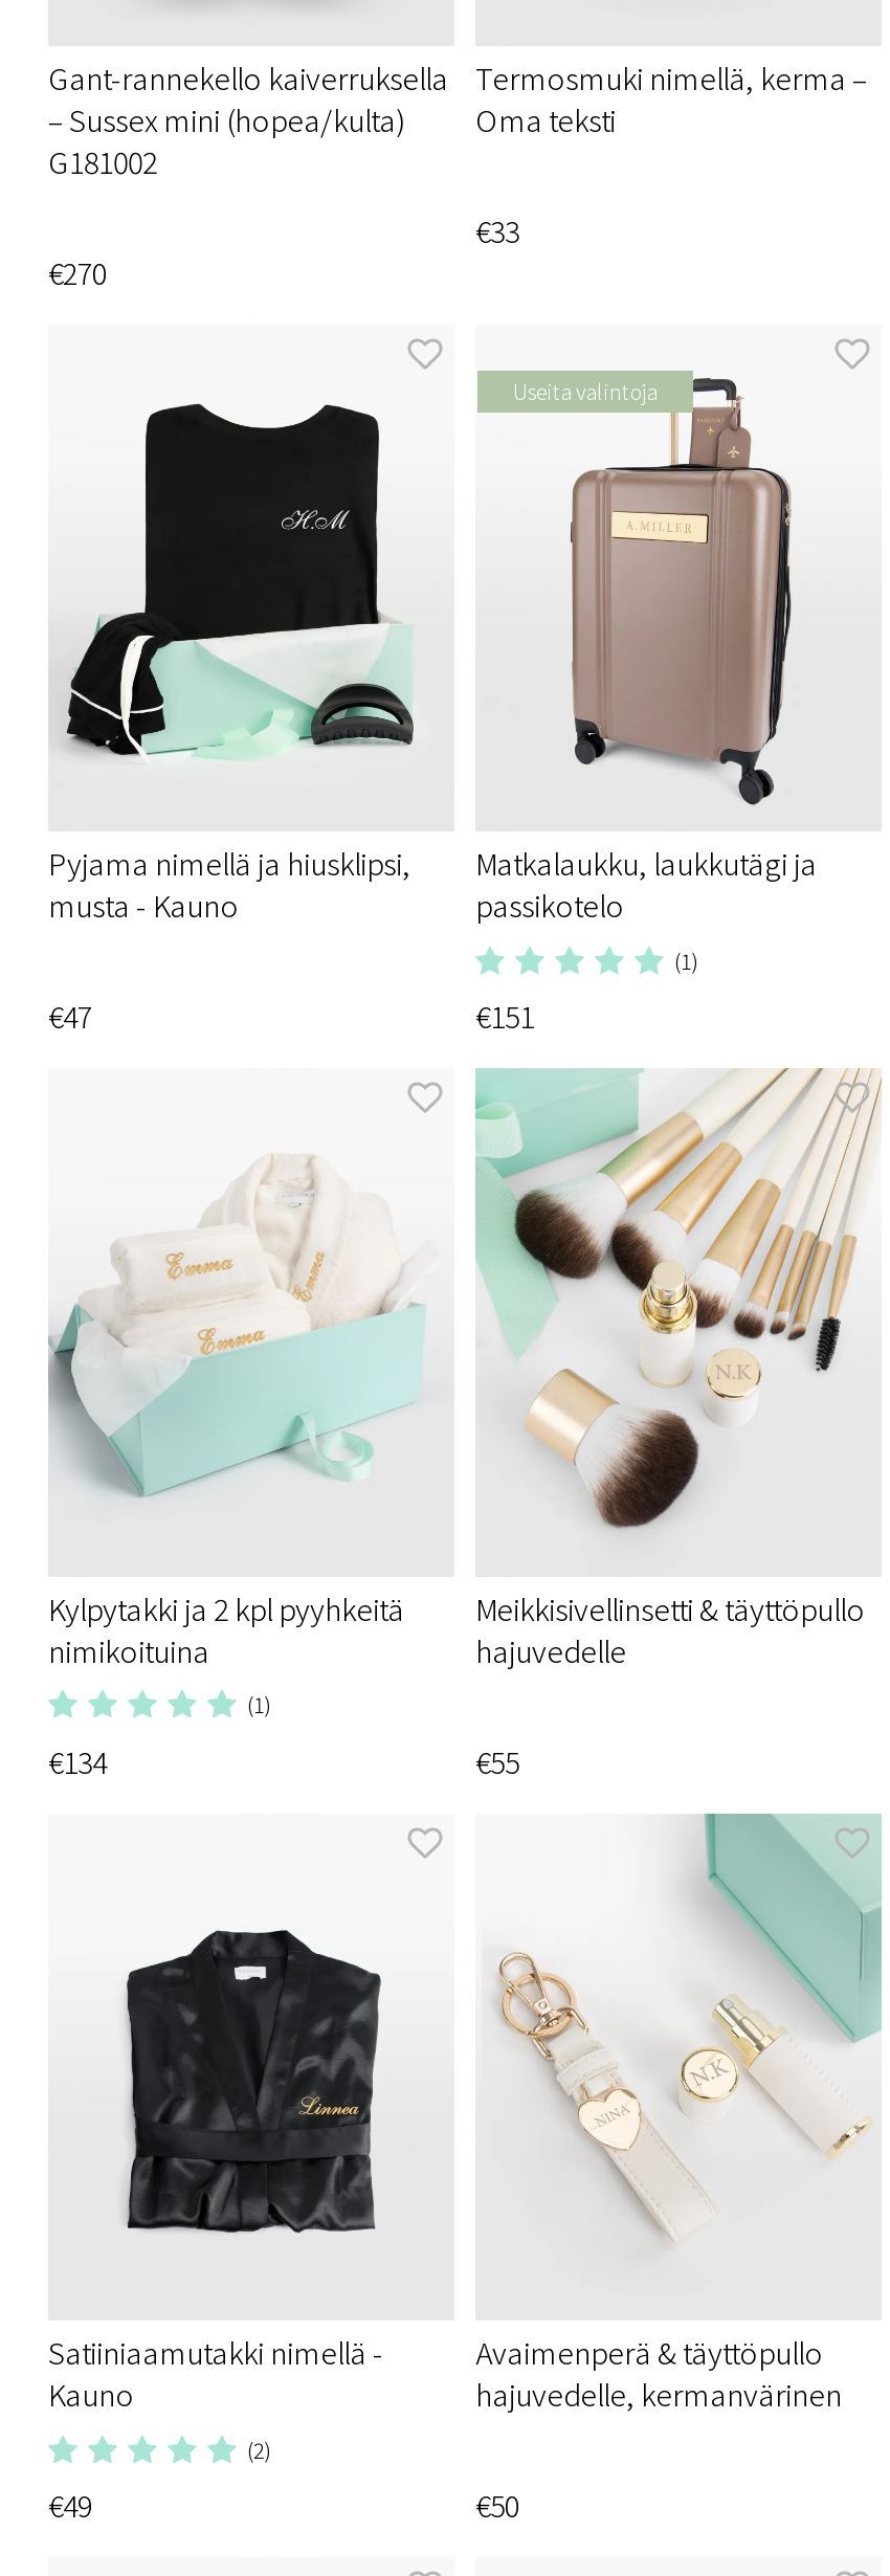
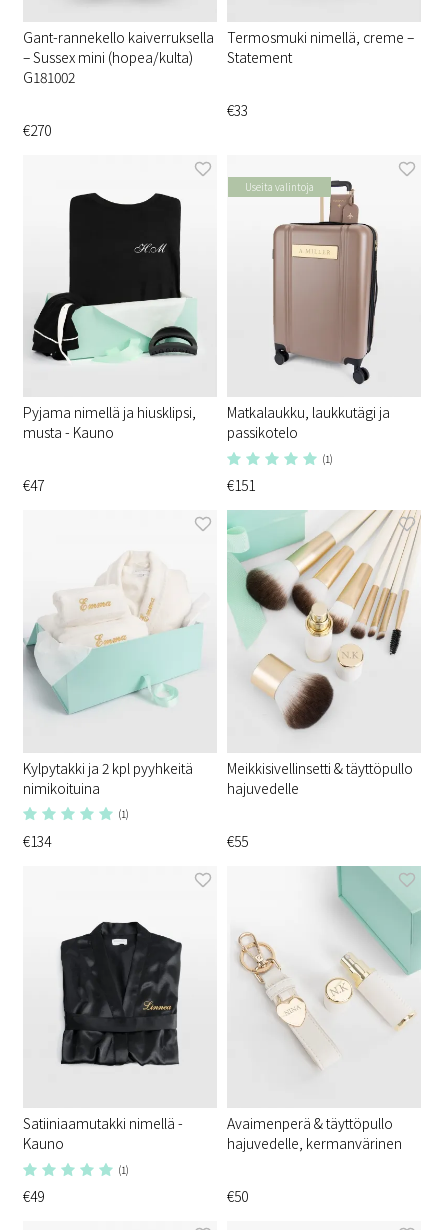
- Termosmuki nimellä, kerma –
- Oma teksti
+ Termosmuki nimellä, creme –
+ Statement

- (2)
+ (1)
